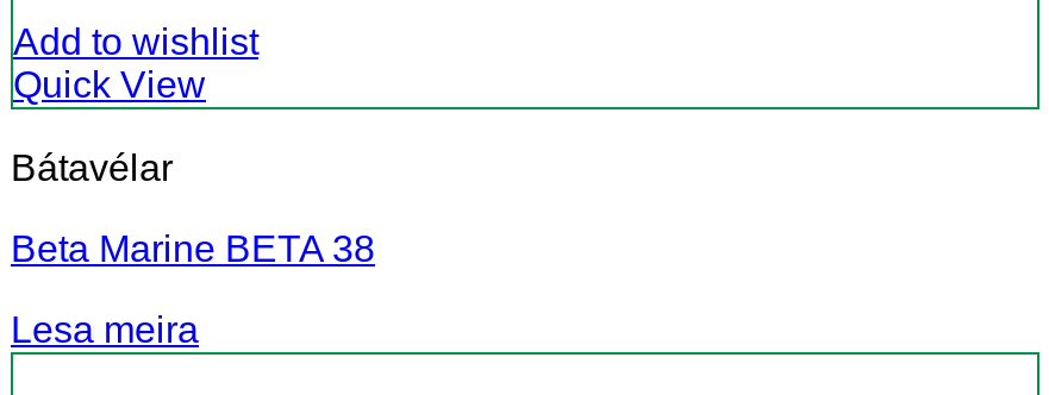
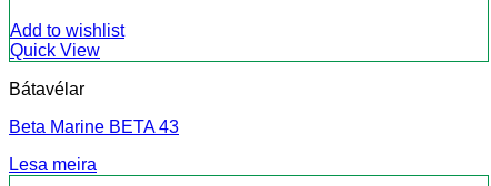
- Beta Marine BETA 38
+ Beta Marine BETA 43
